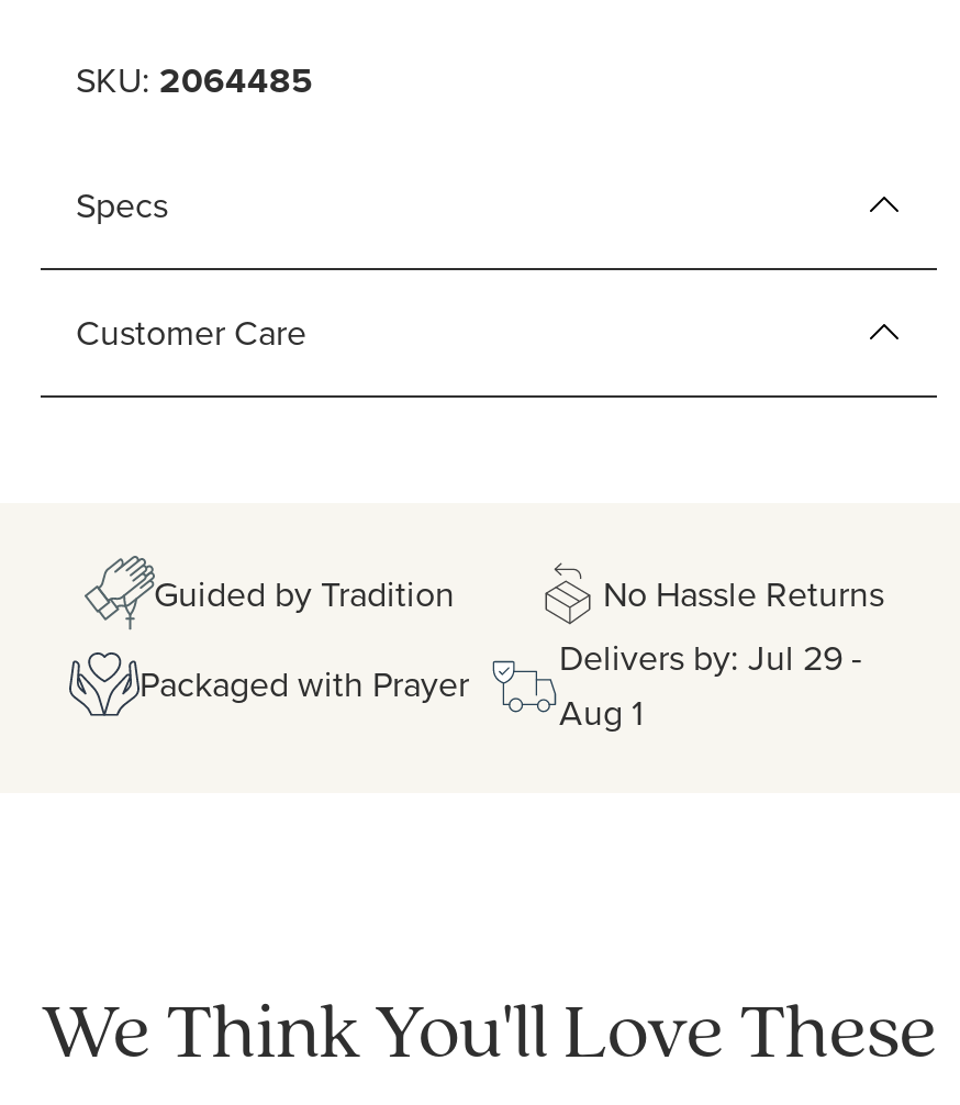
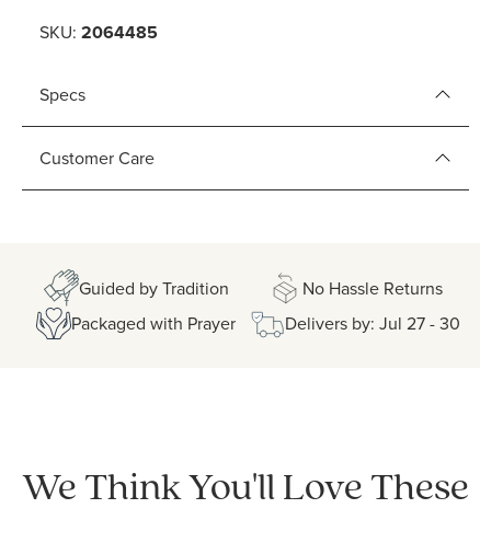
- Delivers by: Jul 29 -
- Aug 1
+ Delivers by: Jul 27 - 30
